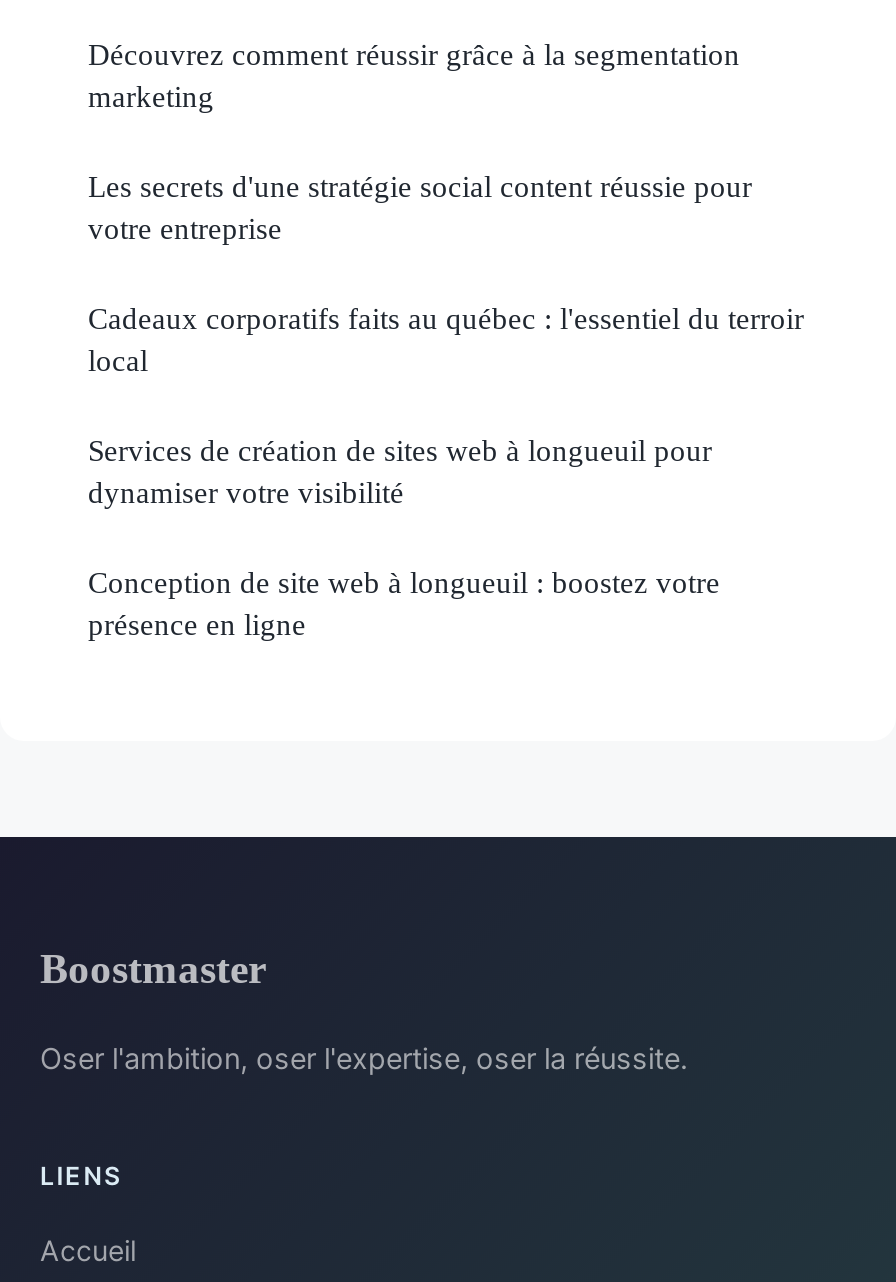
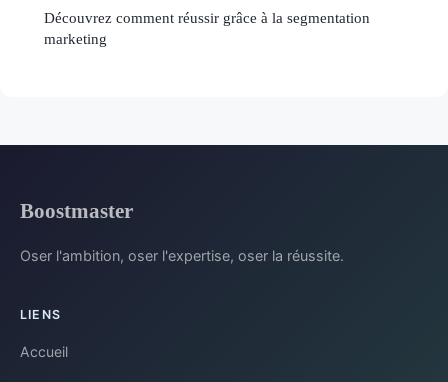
- Les secrets d'une stratégie social content réussie pour
- votre entreprise
- Cadeaux corporatifs faits au québec : l'essentiel du terroir
- local
- Services de création de sites web à longueuil pour
- dynamiser votre visibilité
- Conception de site web à longueuil : boostez votre
- présence en ligne
